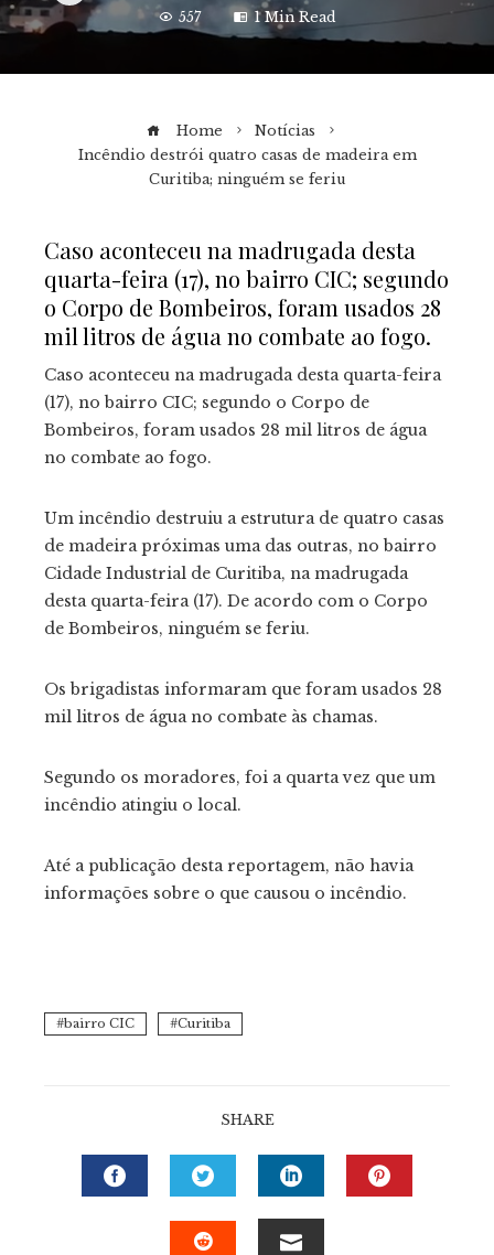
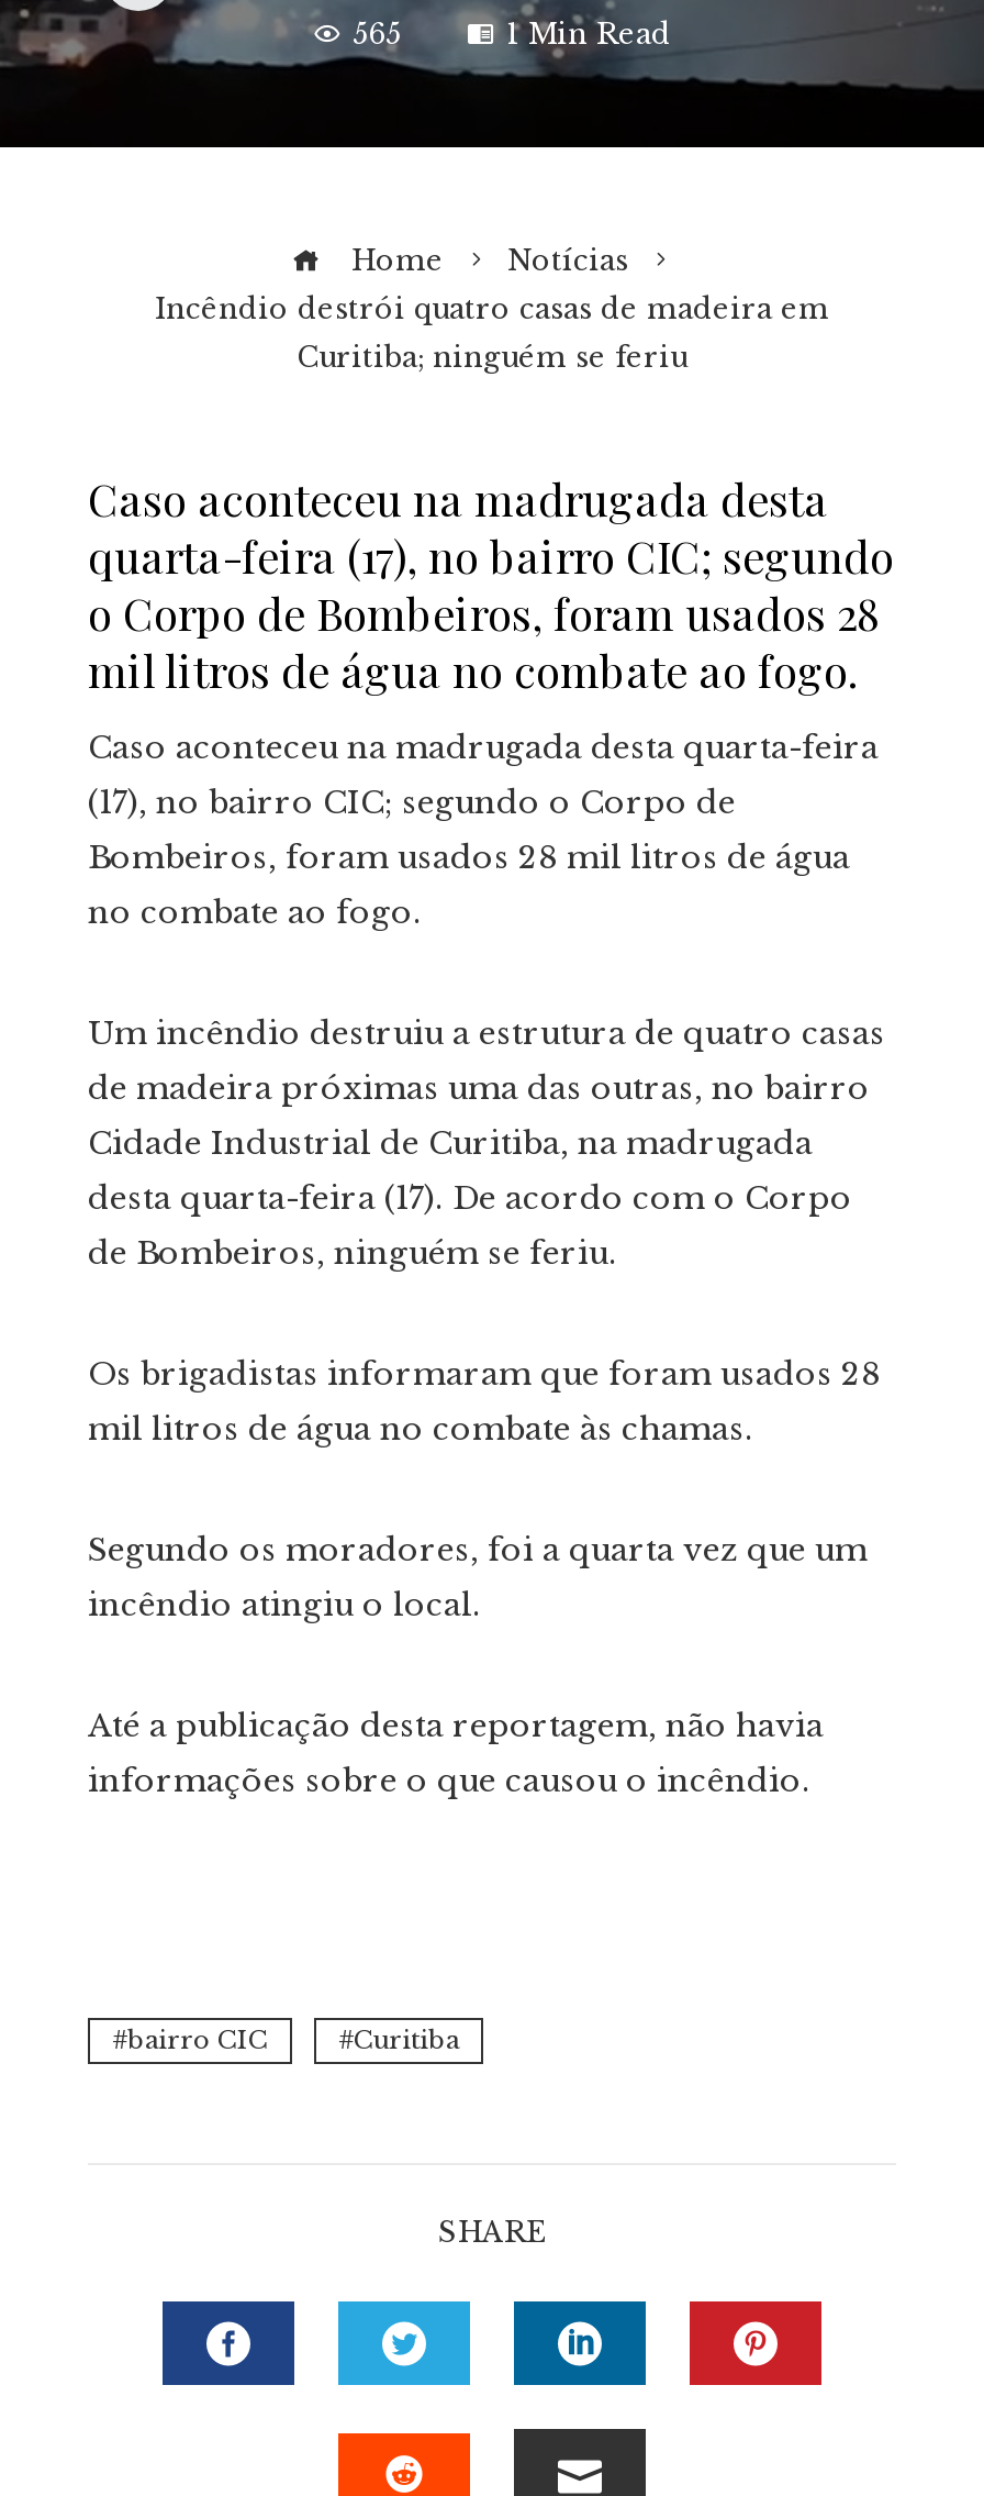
- 557
+ 565
